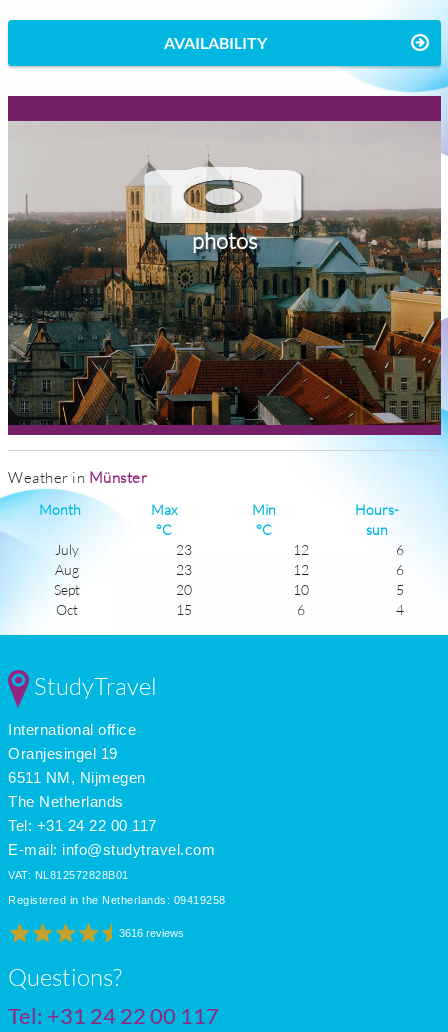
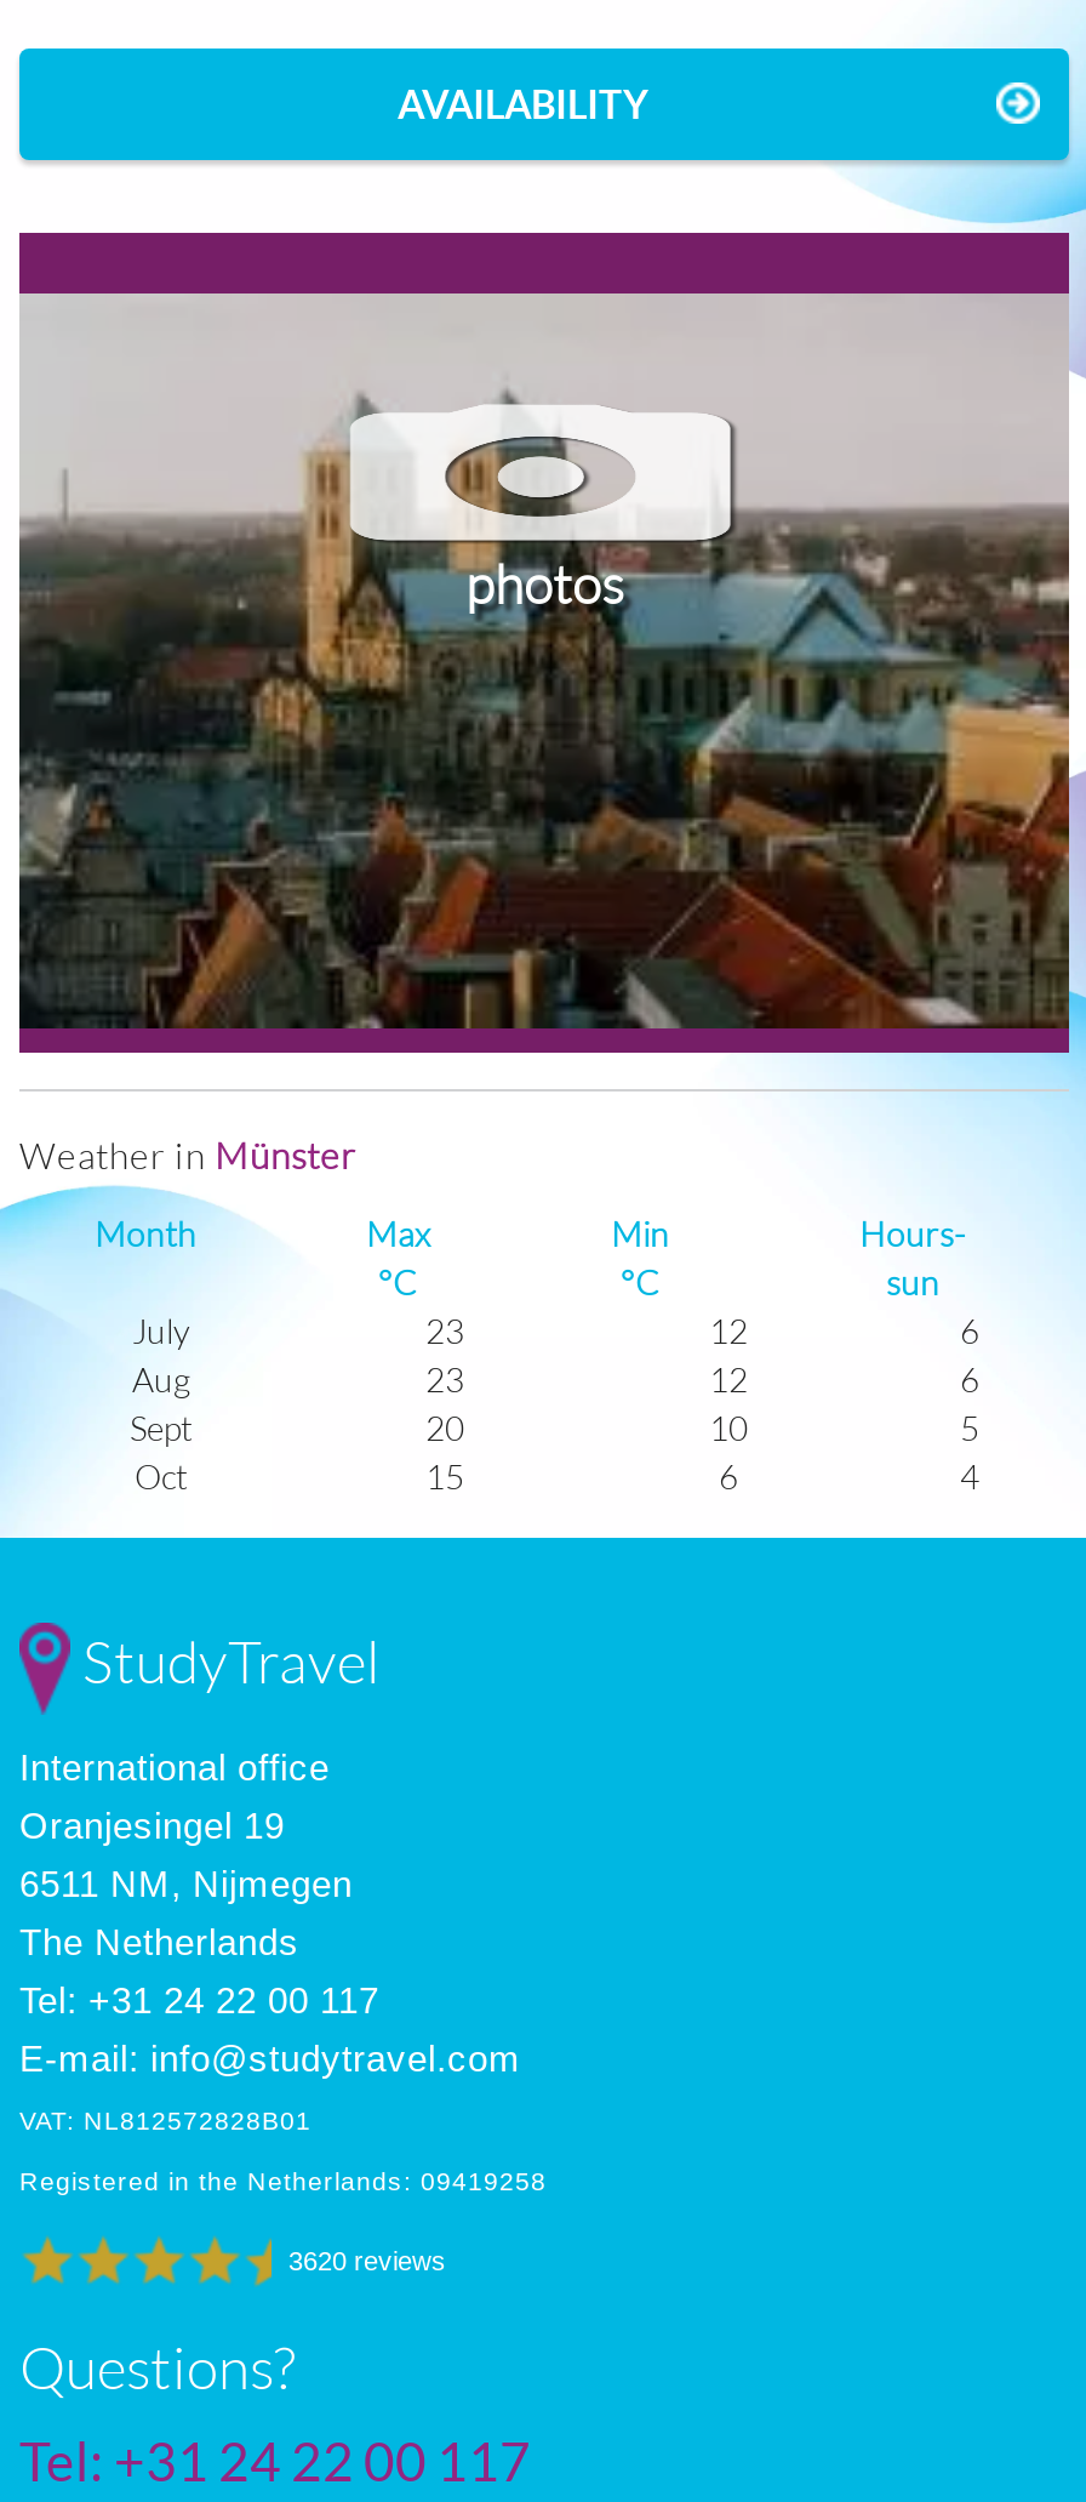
- 3616 reviews
+ 3620 reviews
